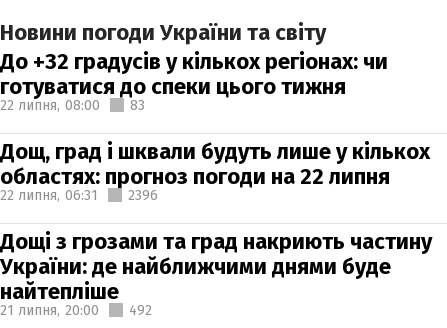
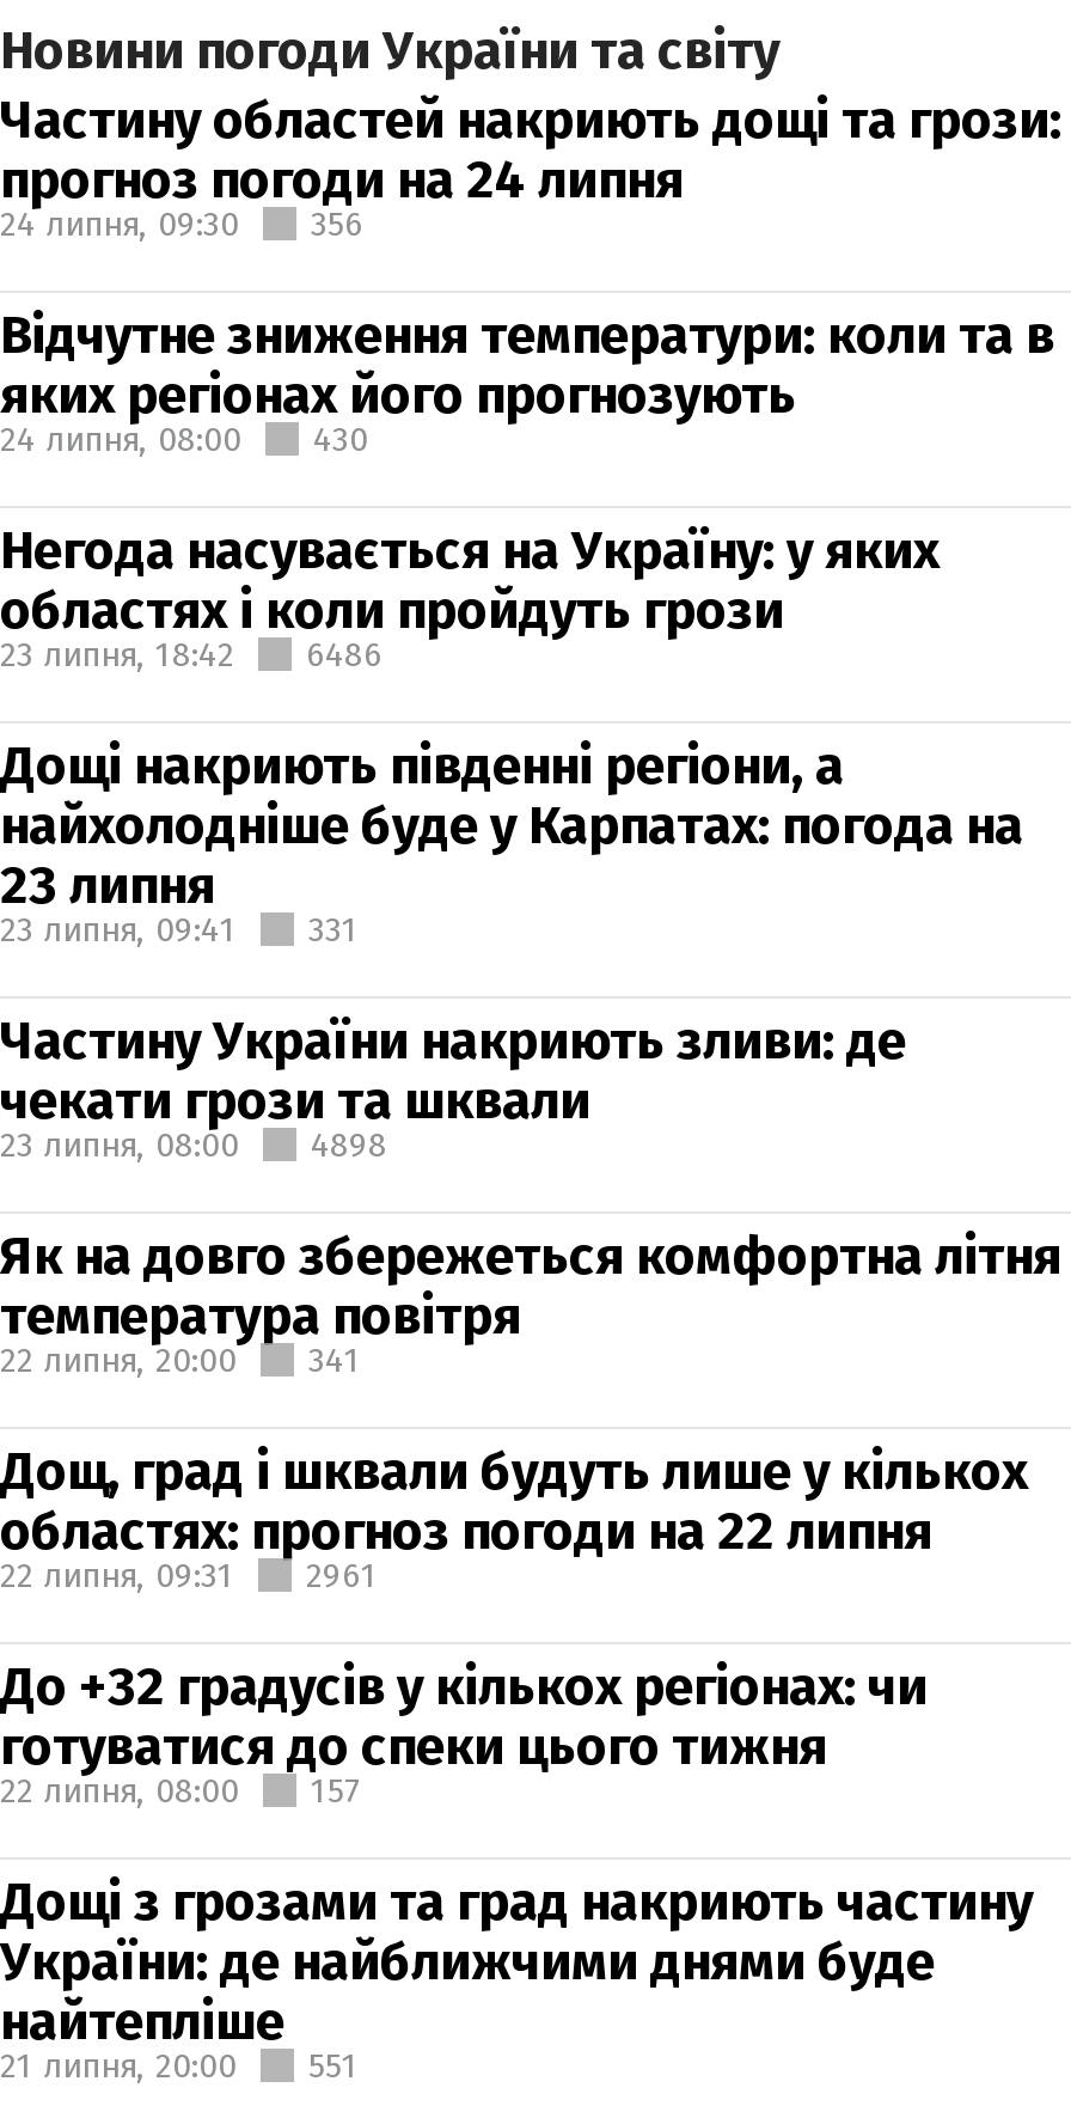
+ Частину областей накриють дощі та грози:
+ прогноз погоди на 24 липня
+ 24 липня, 09:30
+ 356
+ Відчутне зниження температури: коли та в
+ яких регіонах його прогнозують
+ 24 липня, 08:00
+ 430
+ Негода насувається на Україну: у яких
+ областях і коли пройдуть грози
+ 23 липня, 18:42
+ 6486
+ Дощі накриють південні регіони, а
+ найхолодніше буде у Карпатах: погода на
+ 23 липня
+ 23 липня, 09:41
+ 331
+ Частину України накриють зливи: де
+ чекати грози та шквали
+ 23 липня, 08:00
+ 4898
+ Як на довго збережеться комфортна літня
+ температура повітря
+ 22 липня, 20:00
+ 341
+ 22 липня, 09:31
+ 2961

moved down: До +32 градусів у кількох регіонах: чи | готуватися до спеки цього тижня | 22 липня, 08:00

- 83
- 22 липня, 06:31
- 2396
+ 157

moved up: Дощ, град і шквали будуть лише у кількох | областях: прогноз погоди на 22 липня

- 21 липня, 20:00 492
+ 21 липня, 20:00 551
